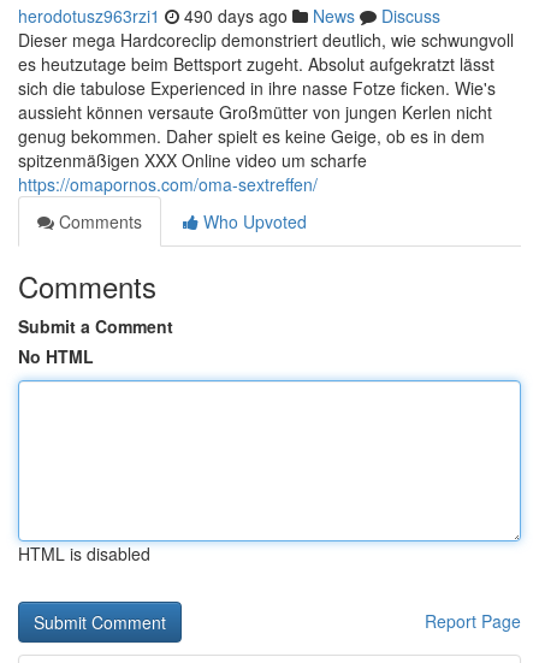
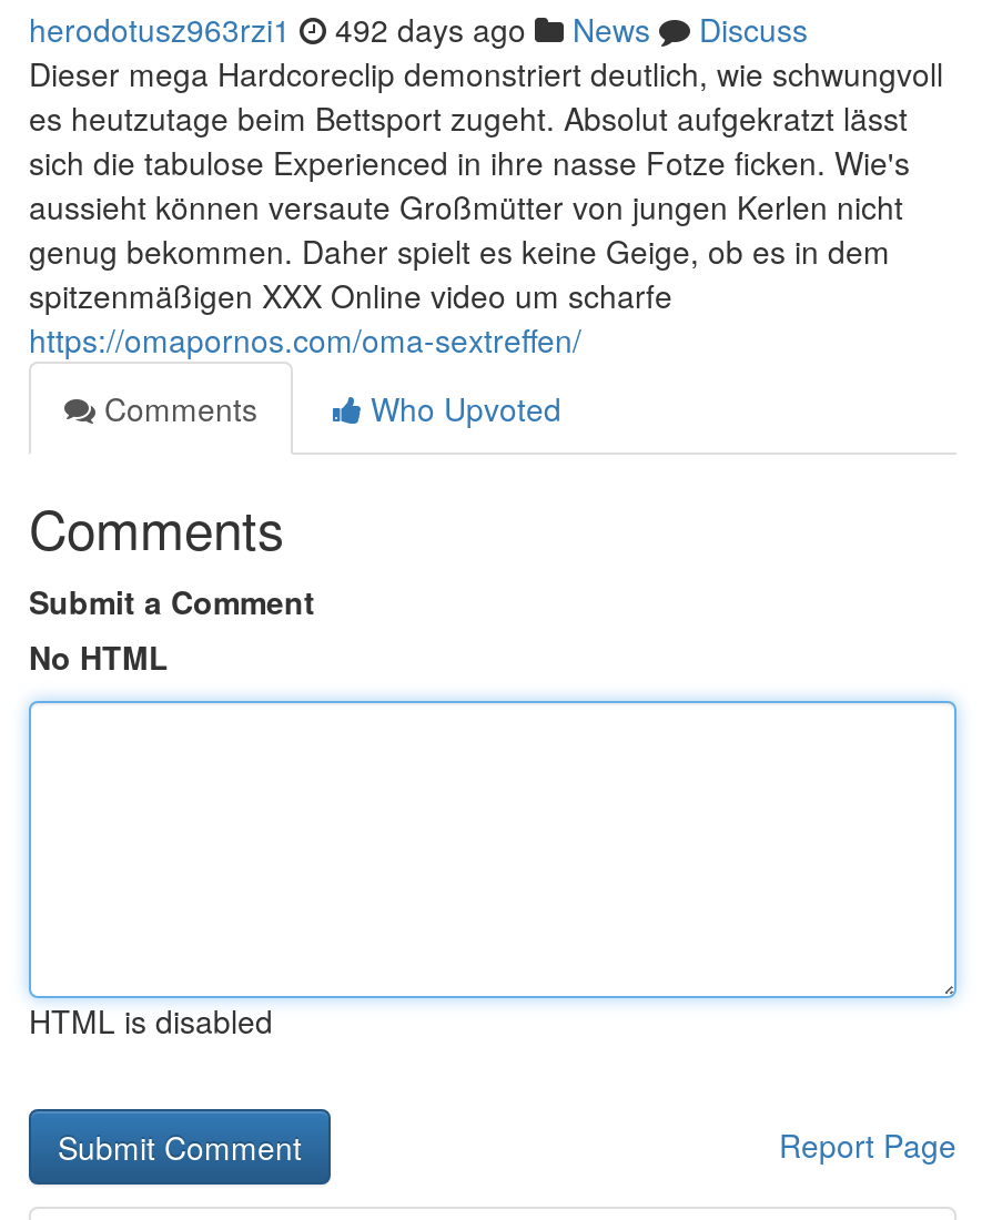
- herodotusz963rzi1 490 days ago News Discuss
+ herodotusz963rzi1 492 days ago News Discuss
